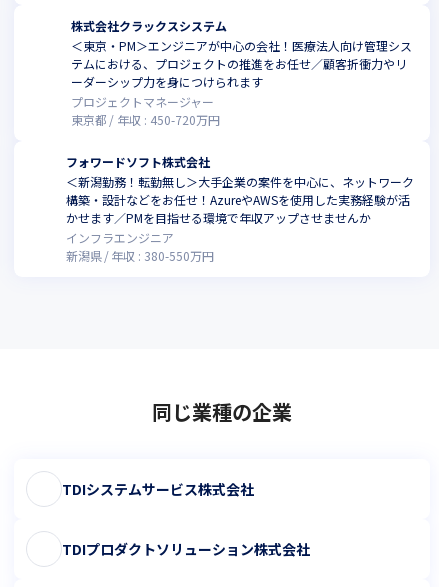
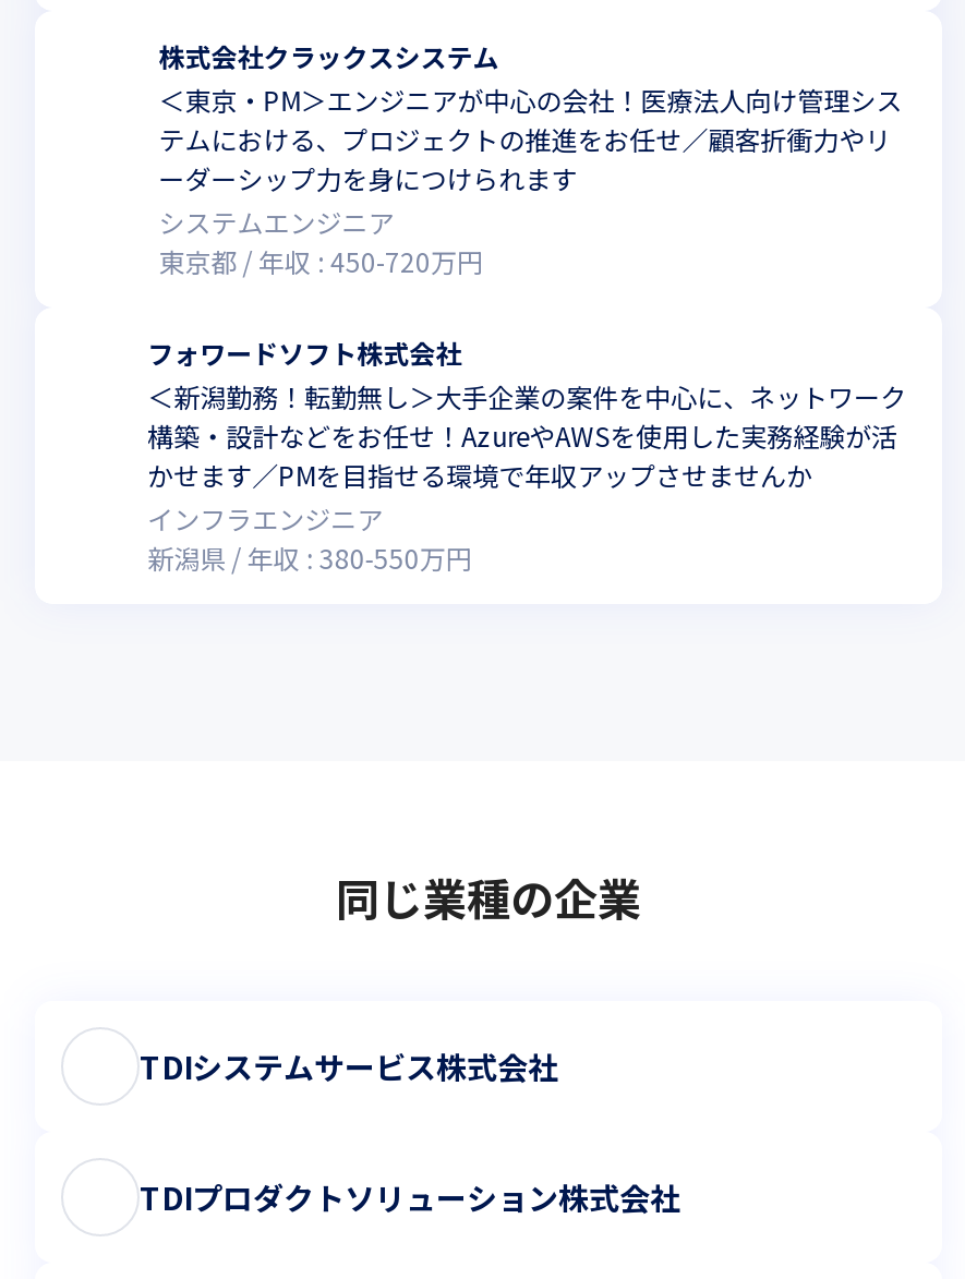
- プロジェクトマネージャー
+ システムエンジニア
